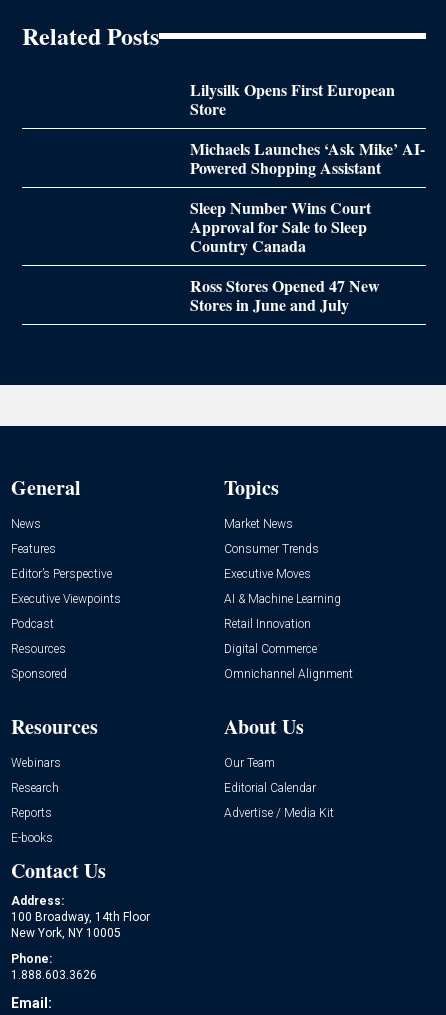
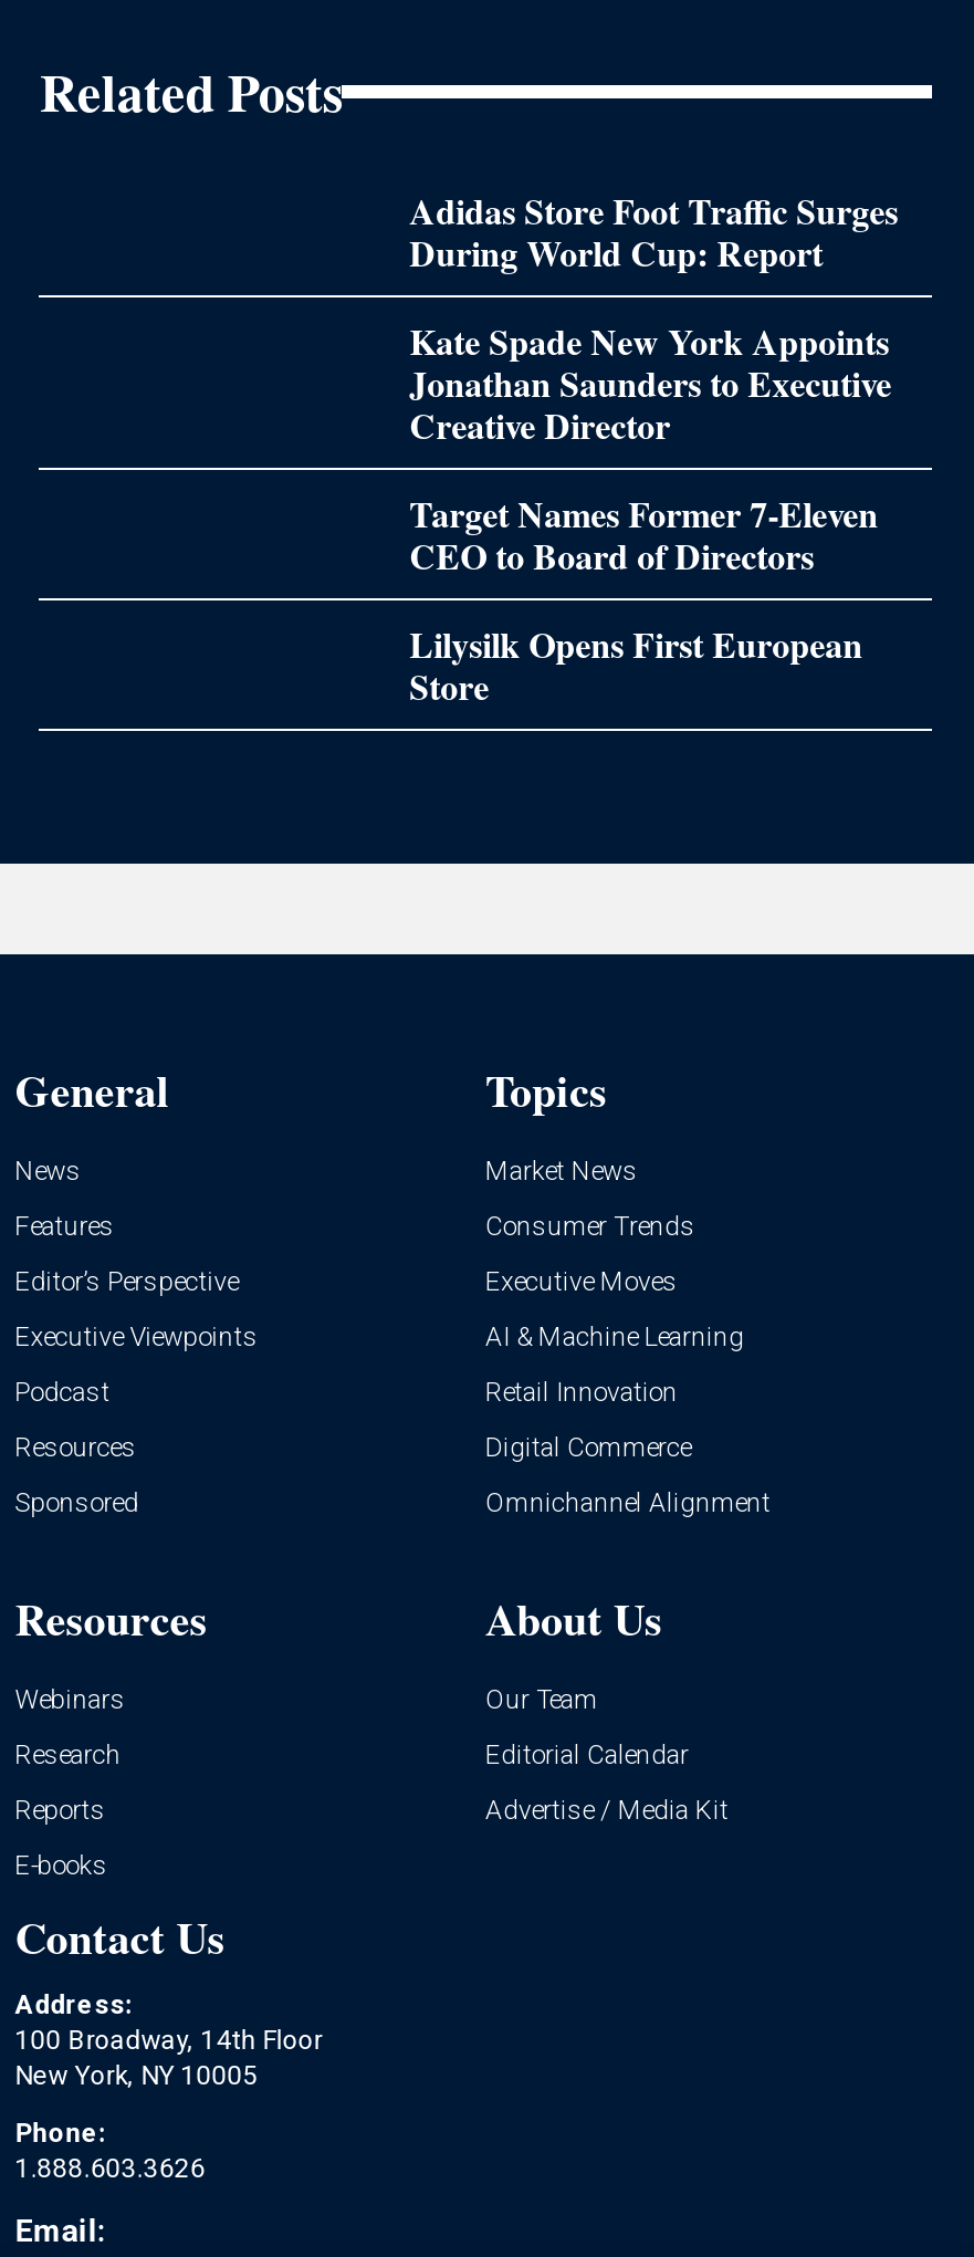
+ Adidas Store Foot Traffic Surges
+ During World Cup: Report
+ Kate Spade New York Appoints
+ Jonathan Saunders to Executive
+ Creative Director
+ Target Names Former 7-Eleven
+ CEO to Board of Directors

moved down: Lilysilk Opens First European | Store

- Michaels Launches ‘Ask Mike’ AI-
- Powered Shopping Assistant
- Sleep Number Wins Court
- Approval for Sale to Sleep
- Country Canada
- Ross Stores Opened 47 New
- Stores in June and July
